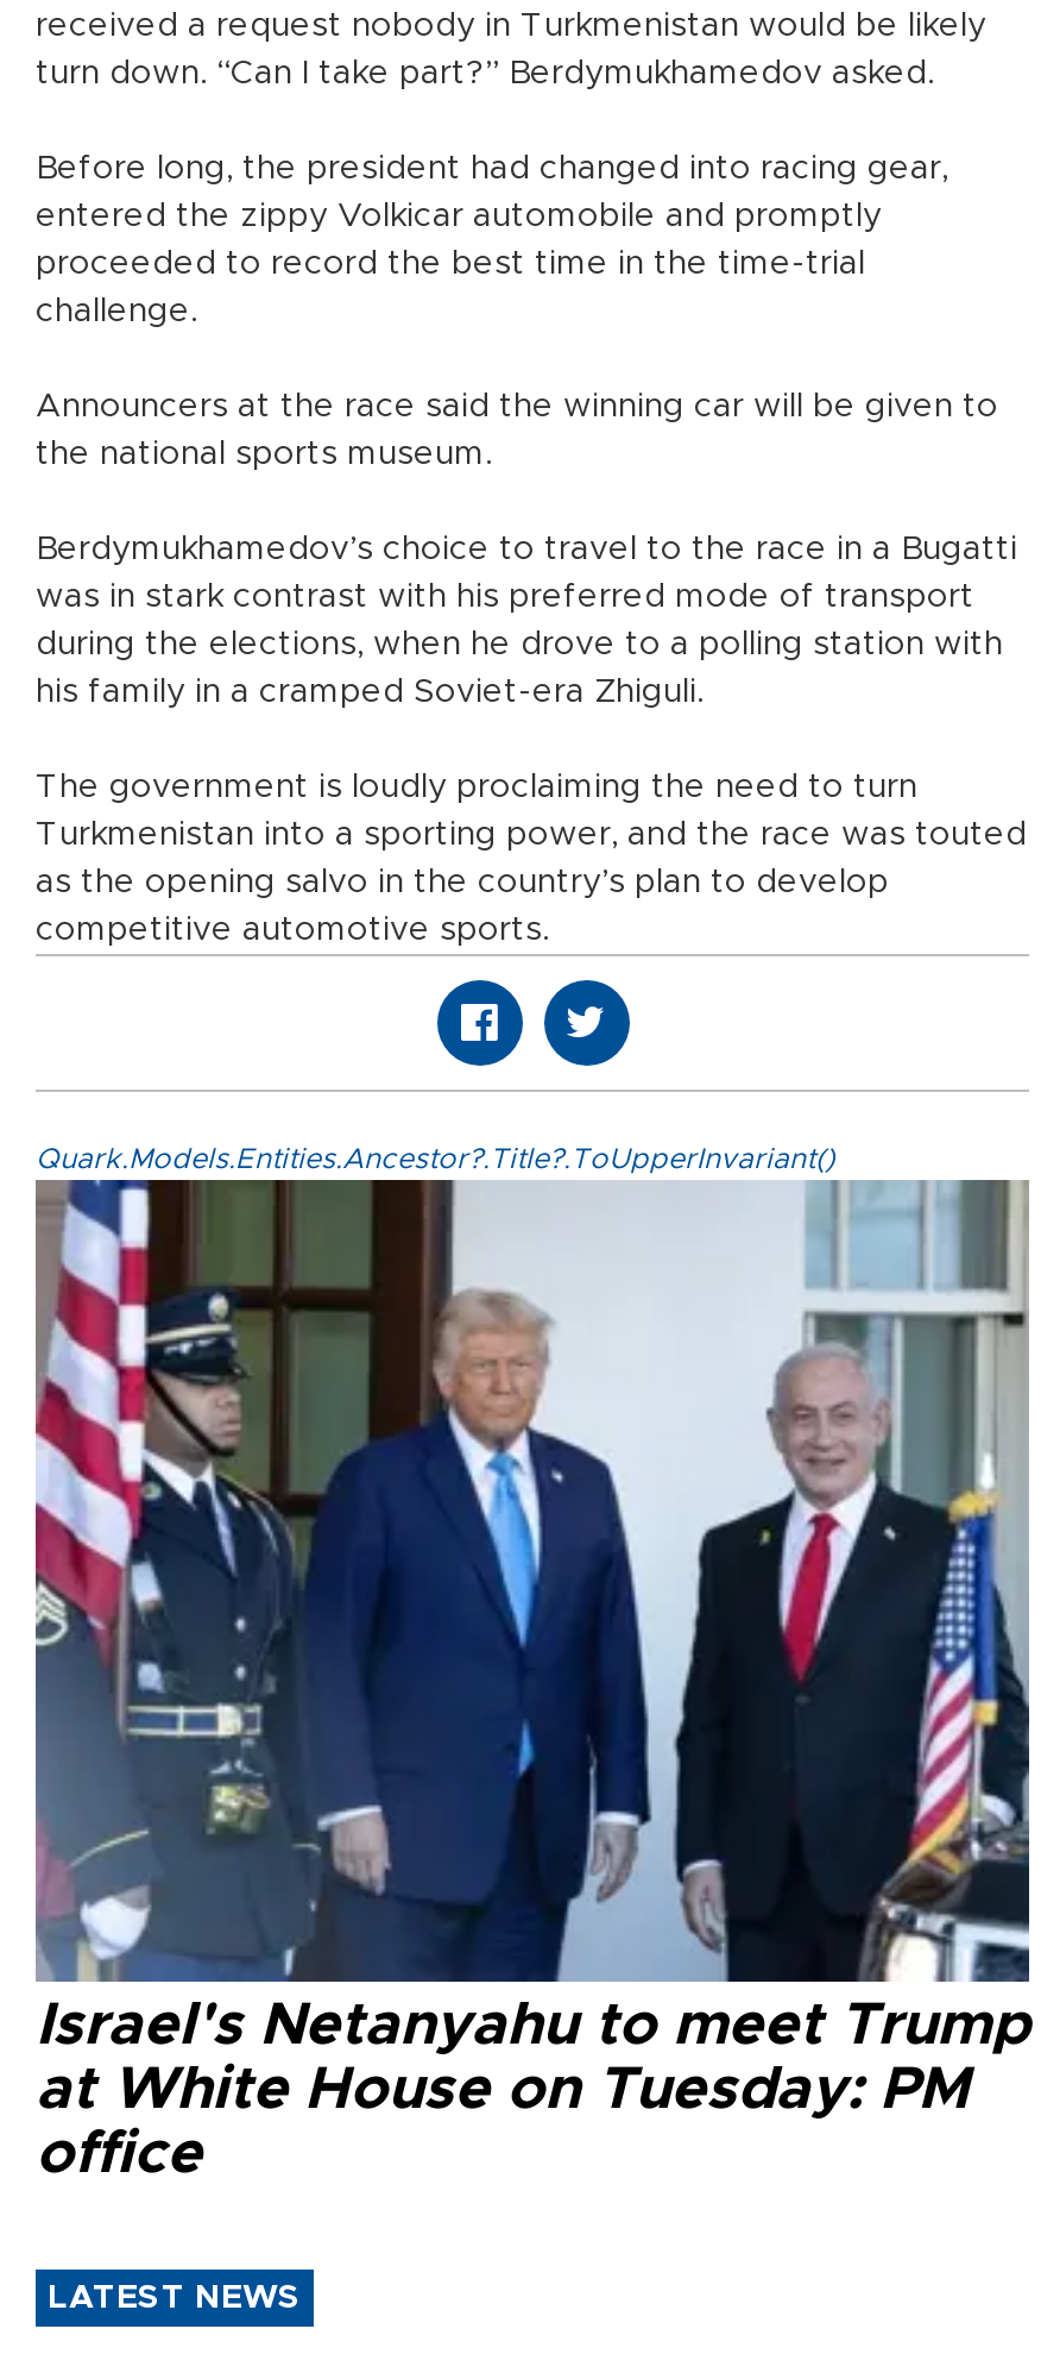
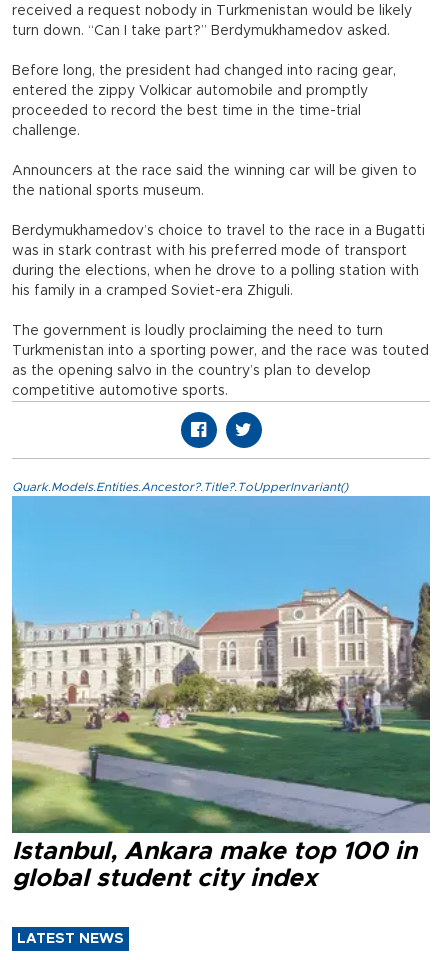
- [image]
- Israel's Netanyahu to meet Trump
- at White House on Tuesday: PM
- office
+ [image]
+ Istanbul, Ankara make top 100 in
+ global student city index
